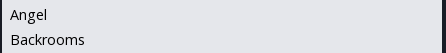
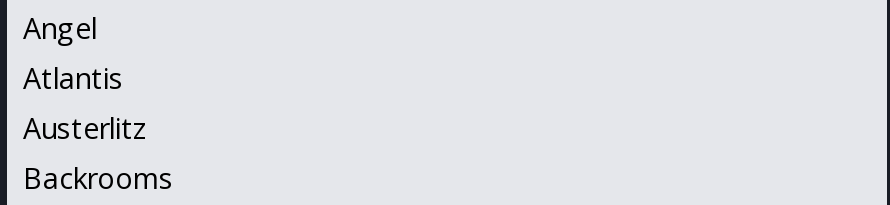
+ Atlantis
+ Austerlitz
